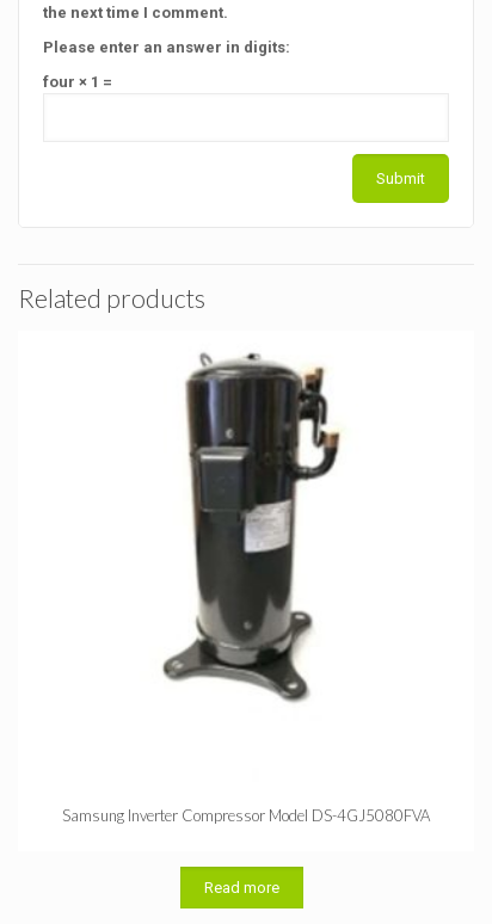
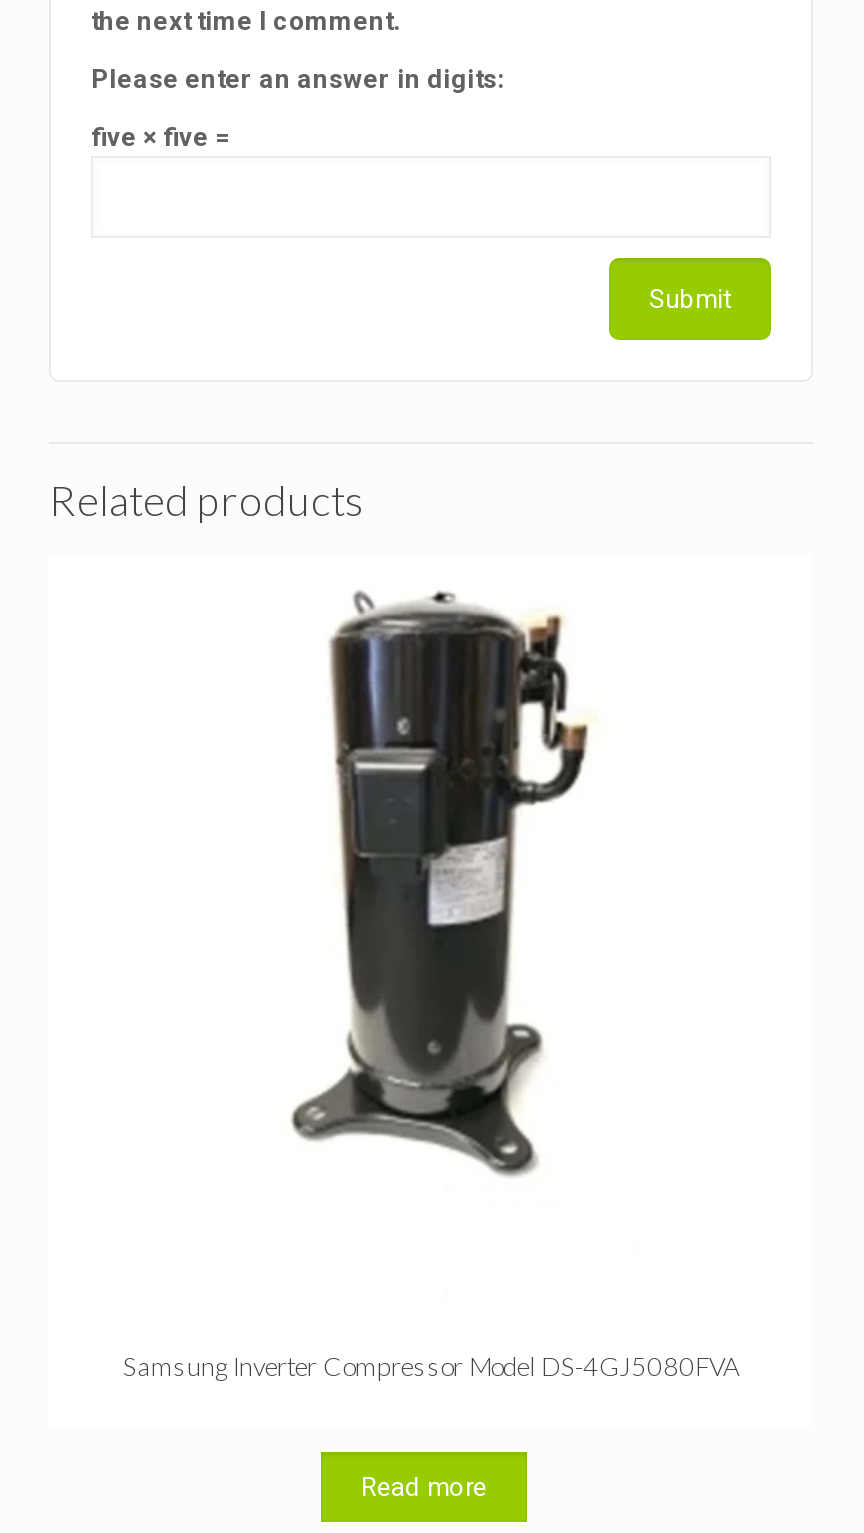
- four × 1 =
+ five × five =
